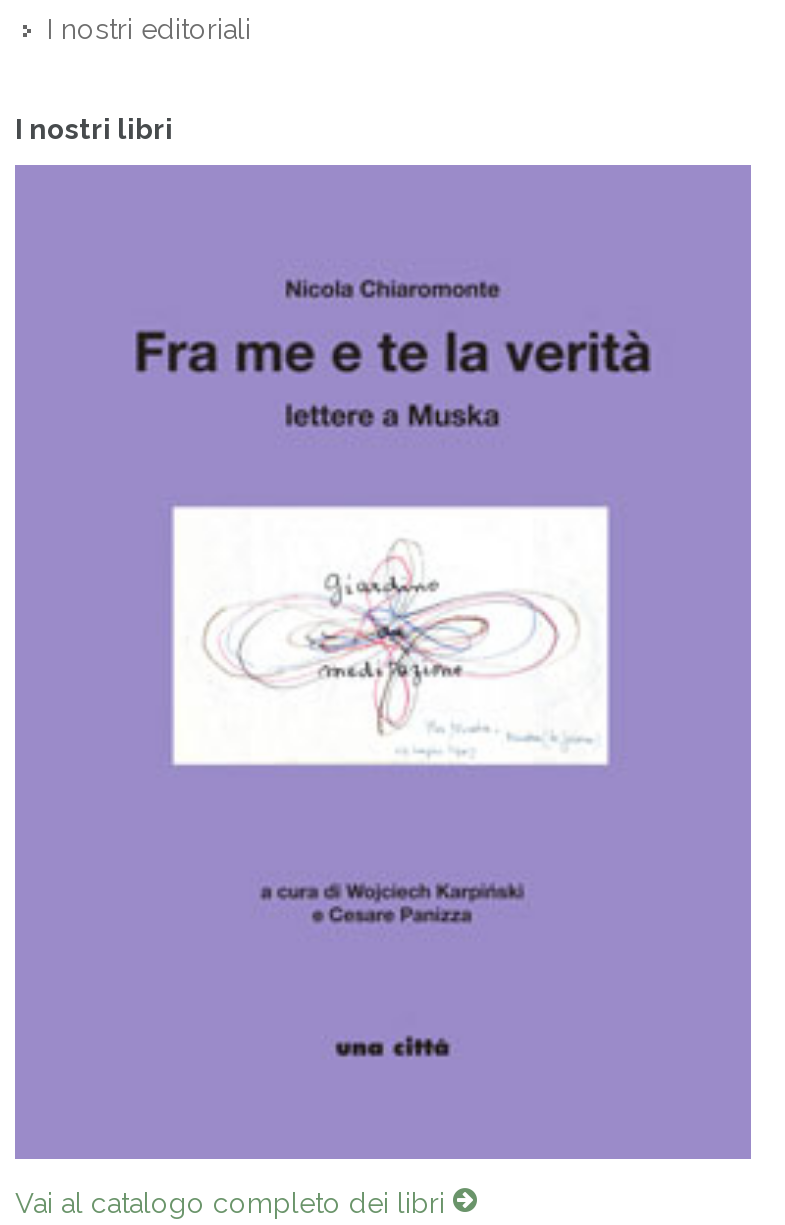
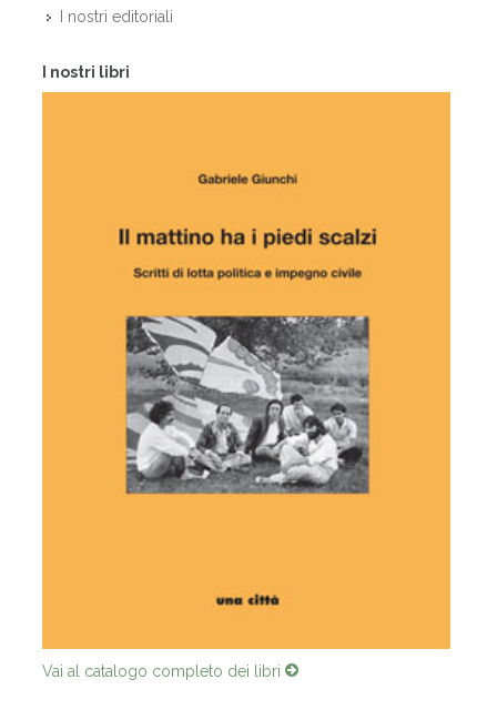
- [image]
+ [image]
